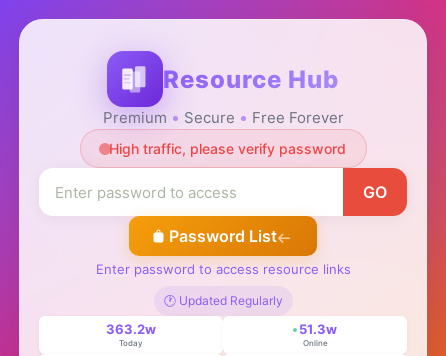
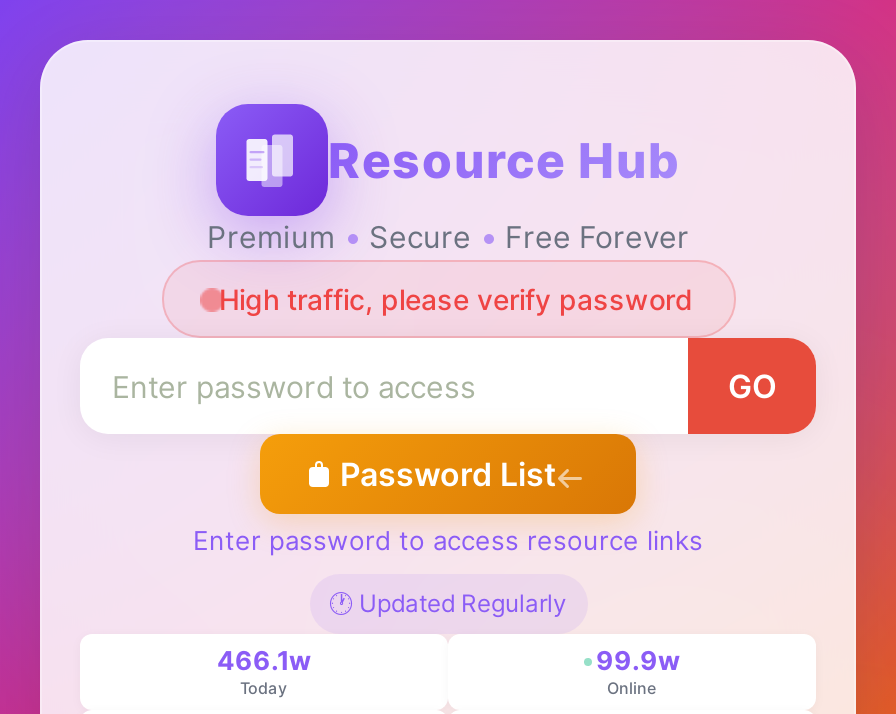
- 363.2w
+ 466.1w

- 51.3w
+ 99.9w
